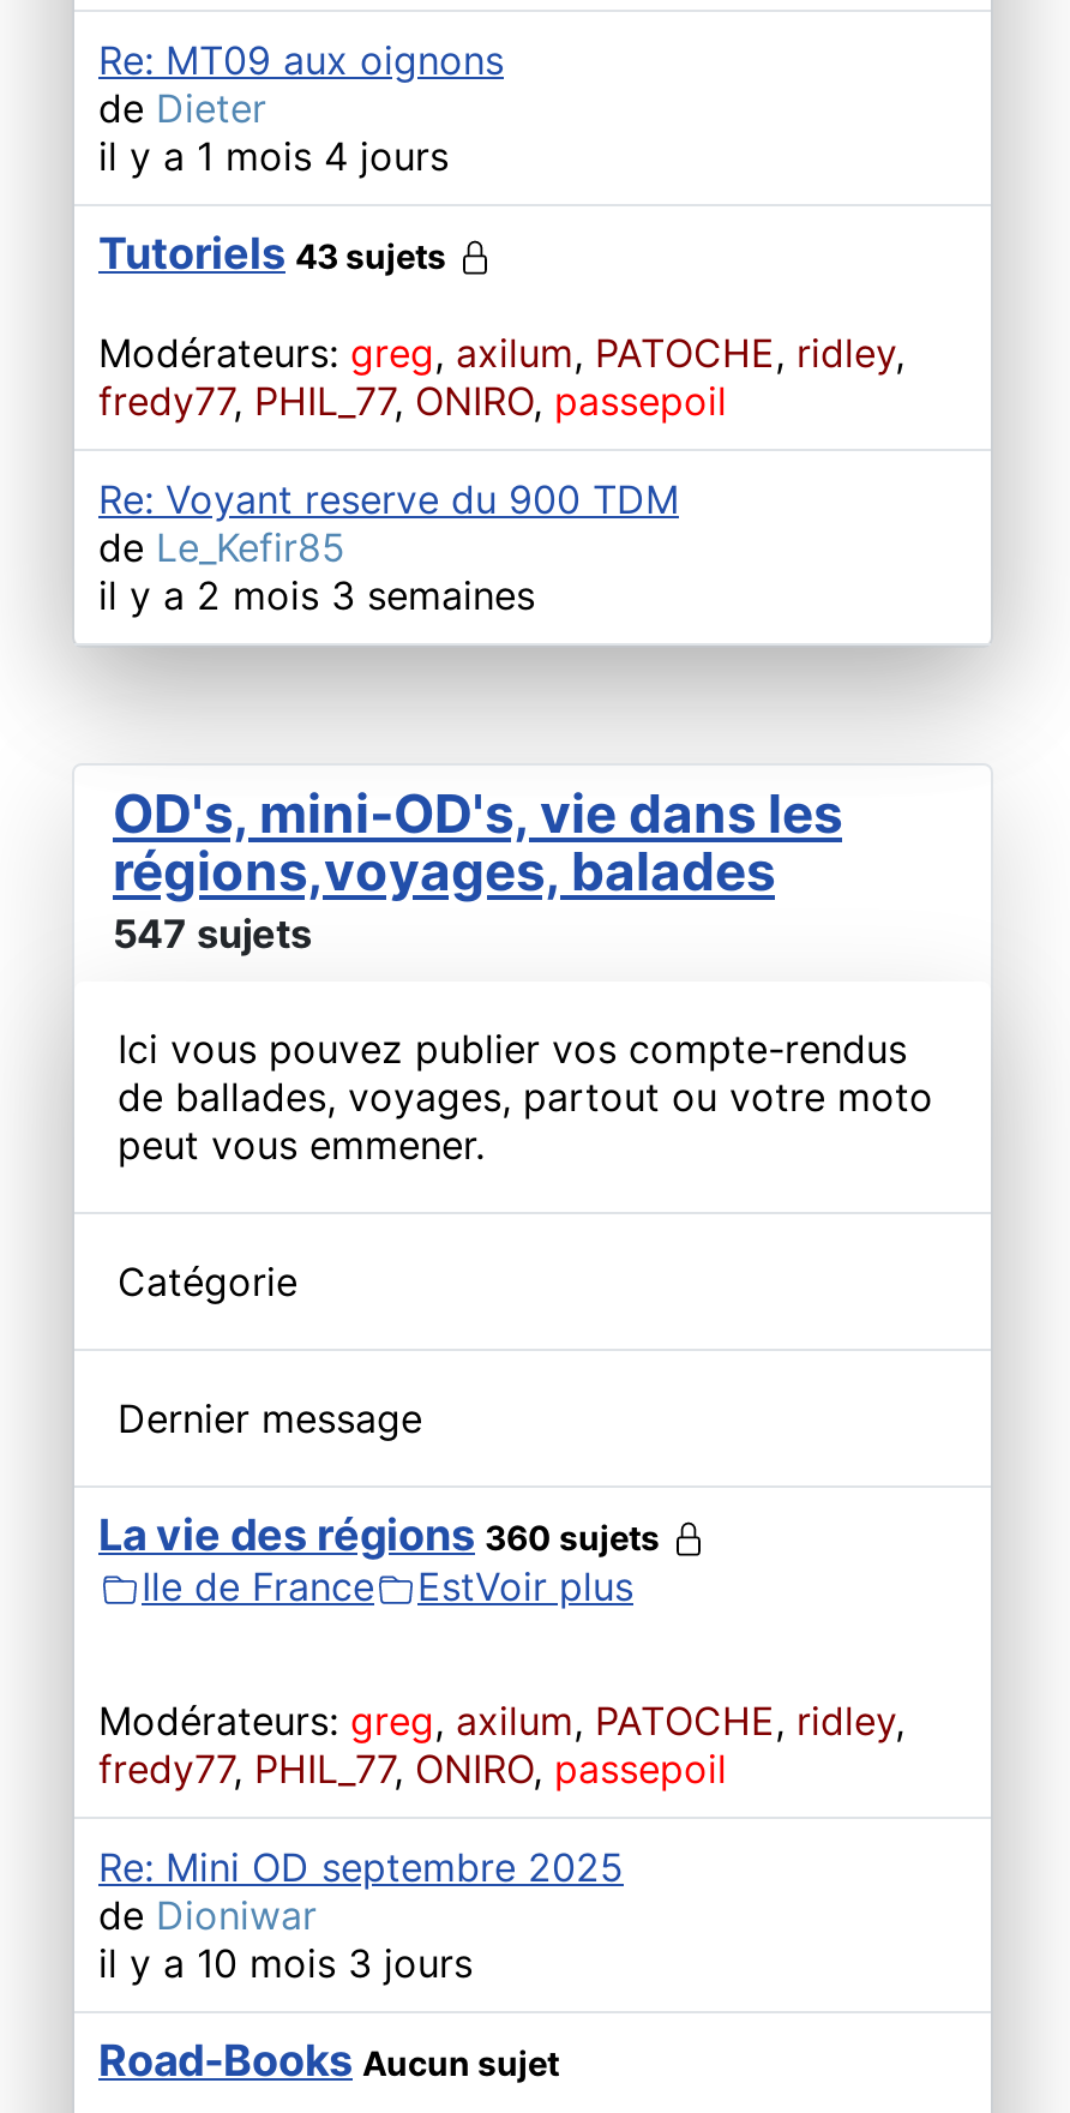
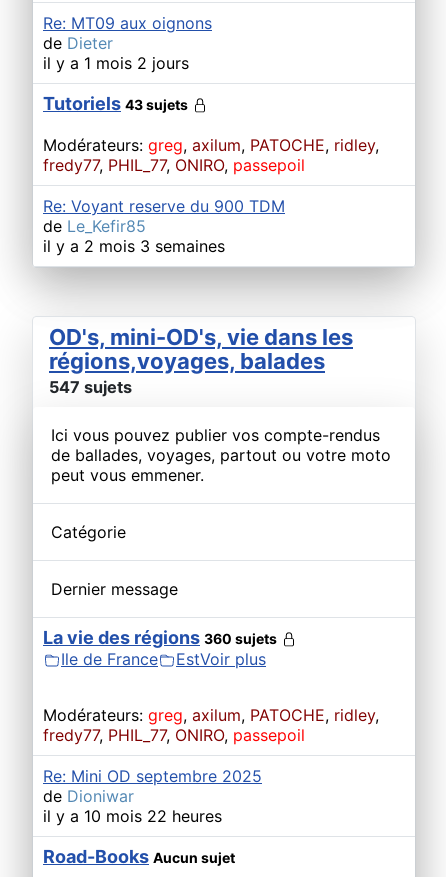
- il y a 1 mois 4 jours
+ il y a 1 mois 2 jours

- il y a 10 mois 3 jours
+ il y a 10 mois 22 heures
